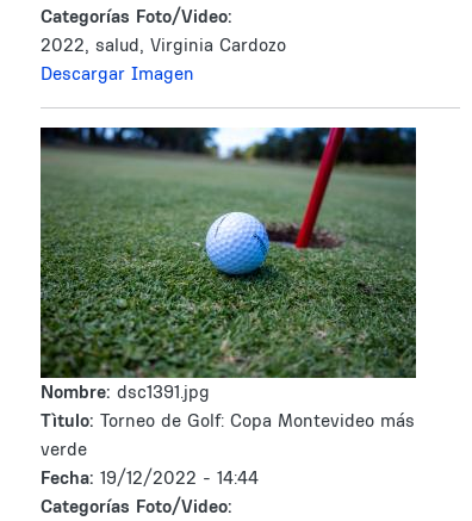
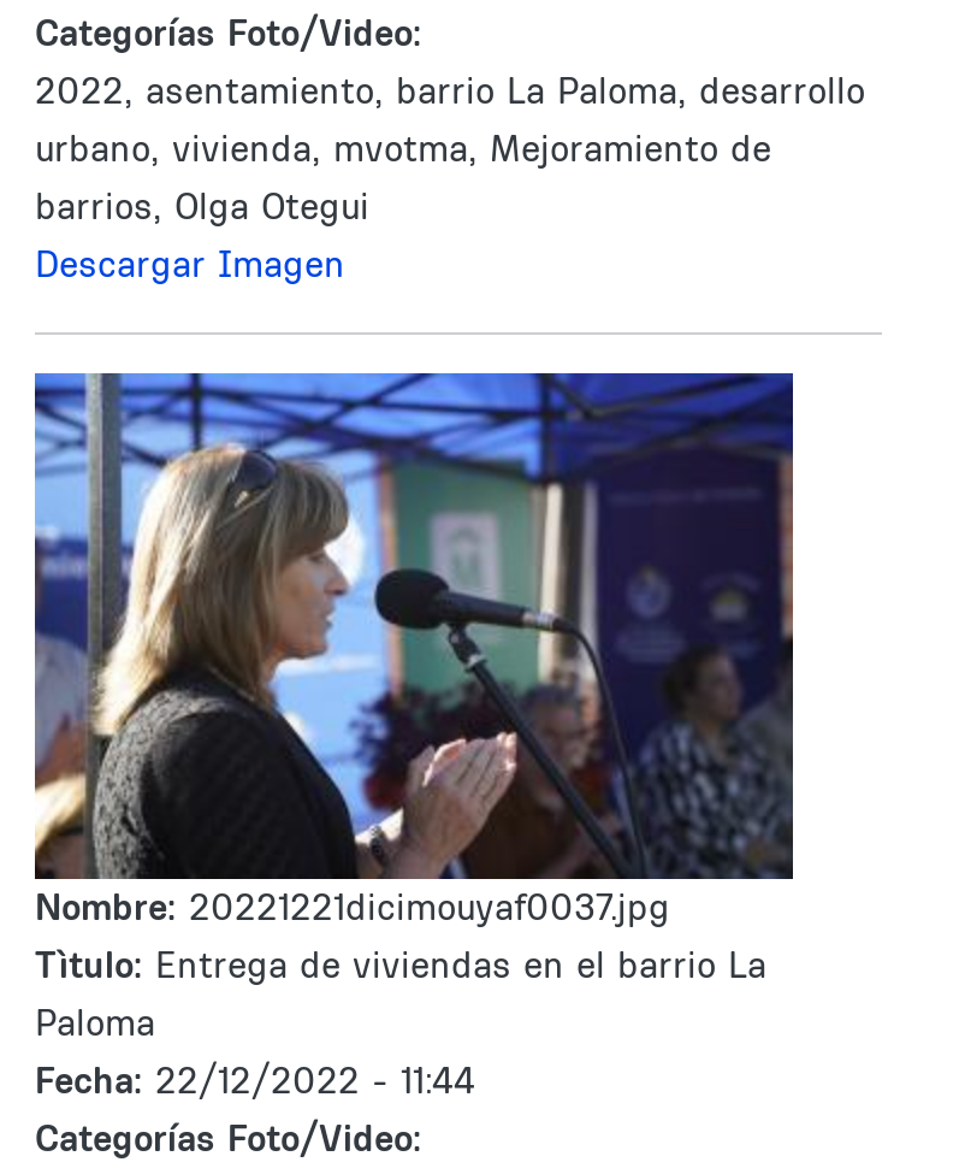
- 2022, salud, Virginia Cardozo
+ 2022, asentamiento, barrio La Paloma, desarrollo
+ urbano, vivienda, mvotma, Mejoramiento de
+ barrios, Olga Otegui

- [image]
- Nombre: dsc1391.jpg
- Tìtulo: Torneo de Golf: Copa Montevideo más
- verde
- Fecha: 19/12/2022 - 14:44
+ [image]
+ Nombre: 20221221dicimouyaf0037.jpg
+ Tìtulo: Entrega de viviendas en el barrio La
+ Paloma
+ Fecha: 22/12/2022 - 11:44
